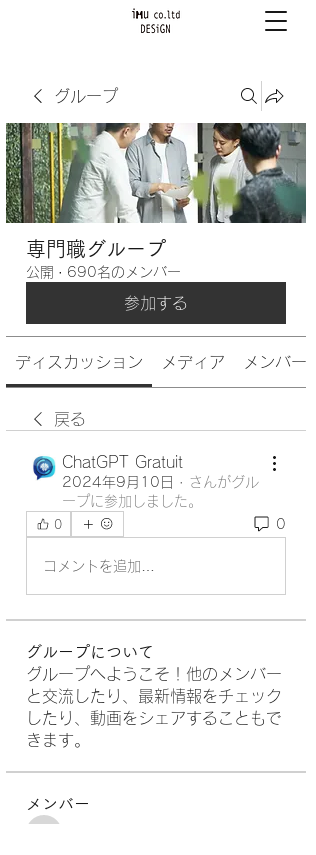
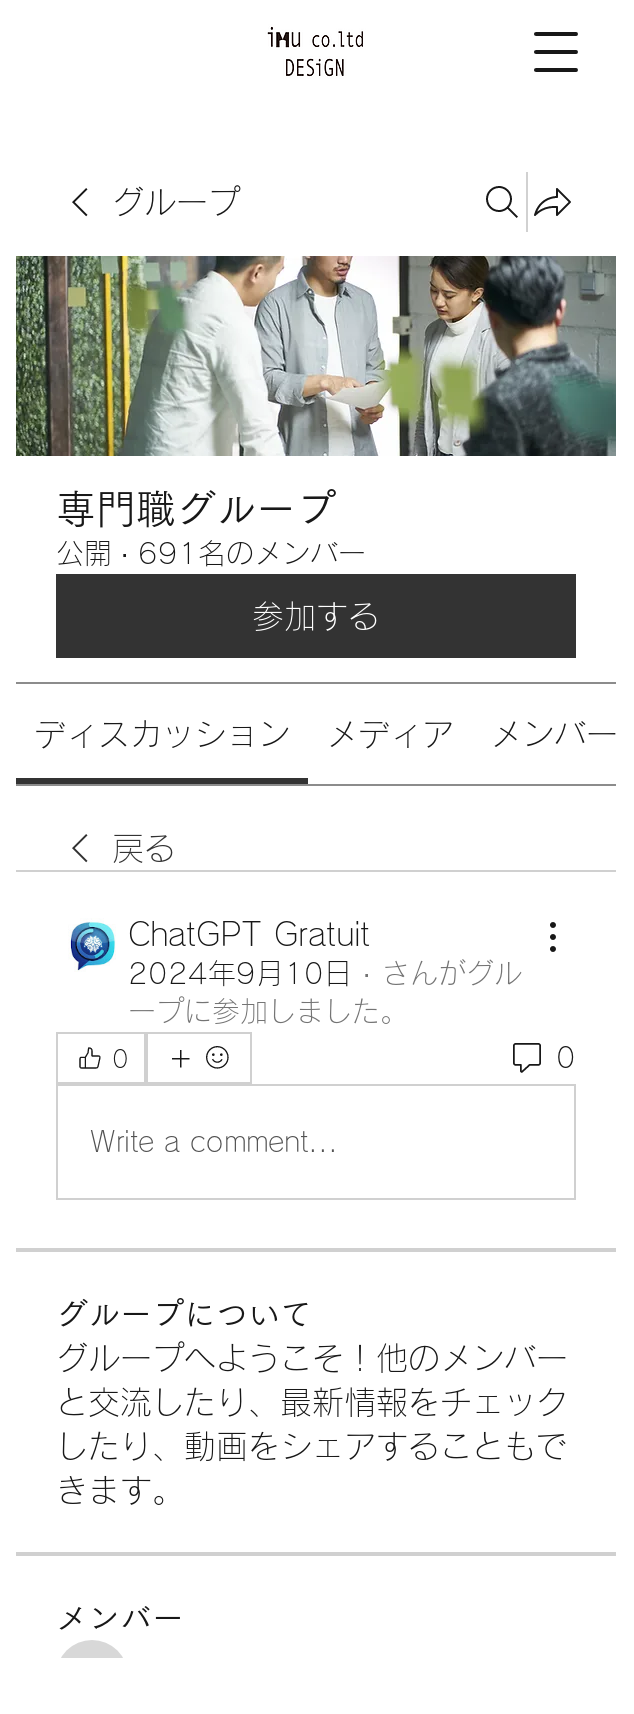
- 公開 · 690名のメンバー
+ 公開 · 691名のメンバー

- コメントを追加…
+ Write a comment...
